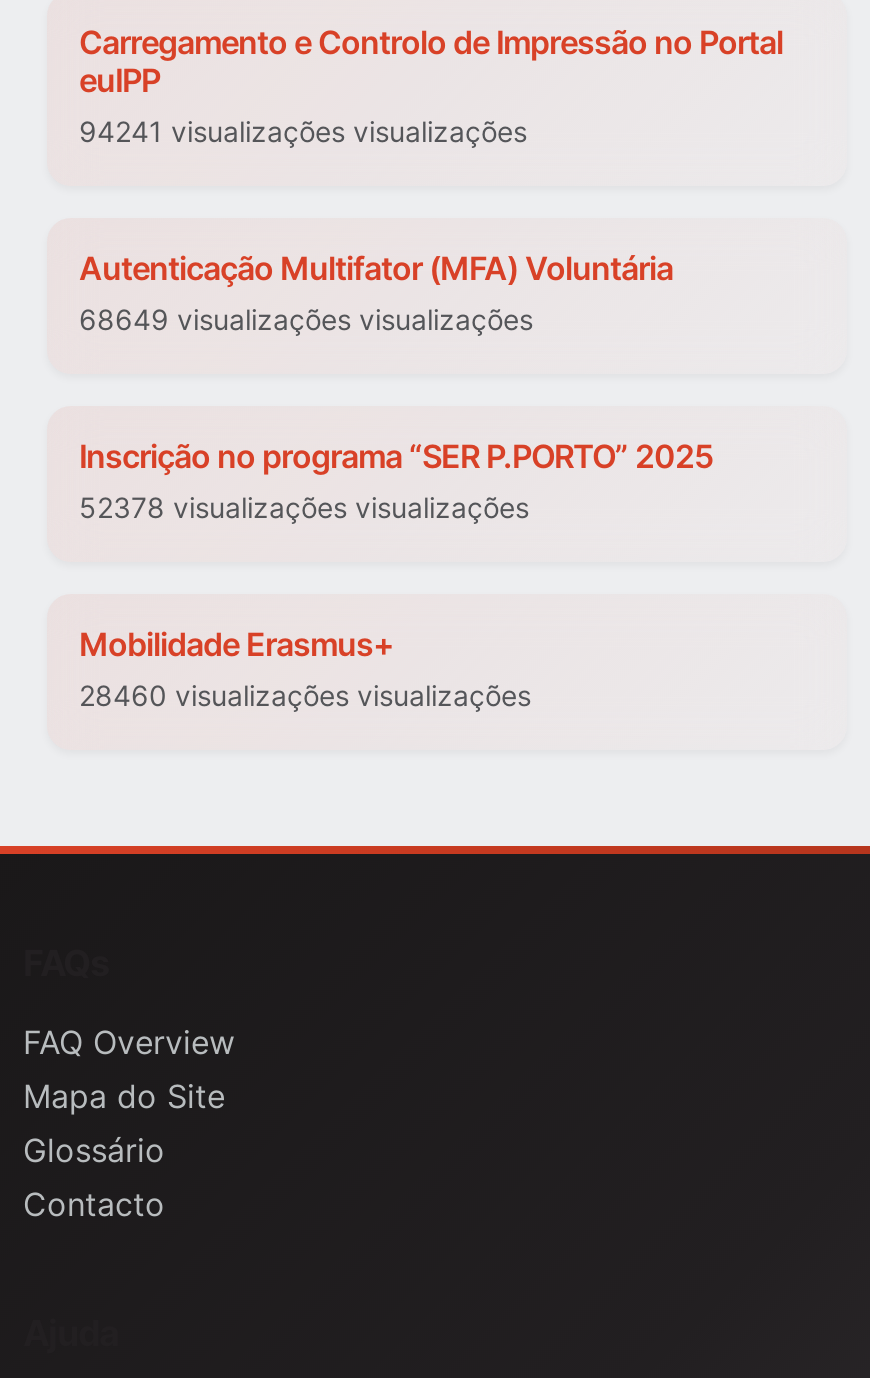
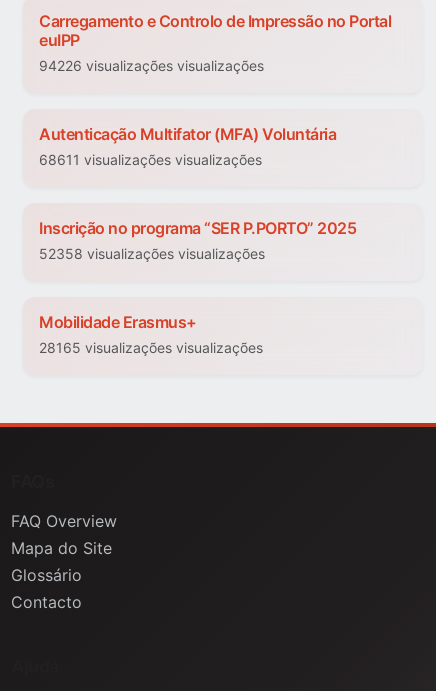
- 94241 visualizações visualizações
+ 94226 visualizações visualizações

- 68649 visualizações visualizações
+ 68611 visualizações visualizações

- 52378 visualizações visualizações
+ 52358 visualizações visualizações

- 28460 visualizações visualizações
+ 28165 visualizações visualizações
